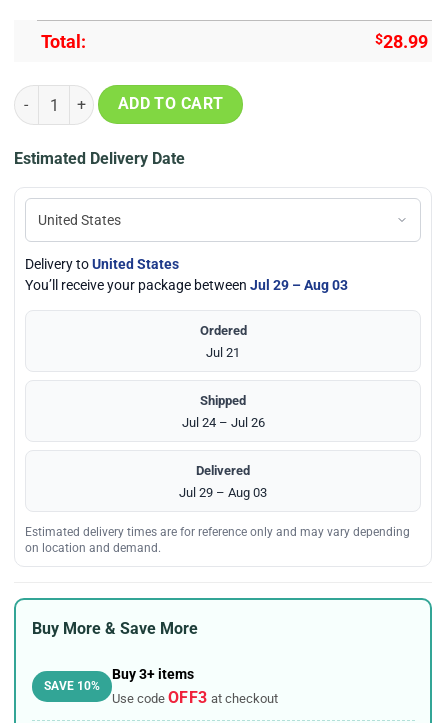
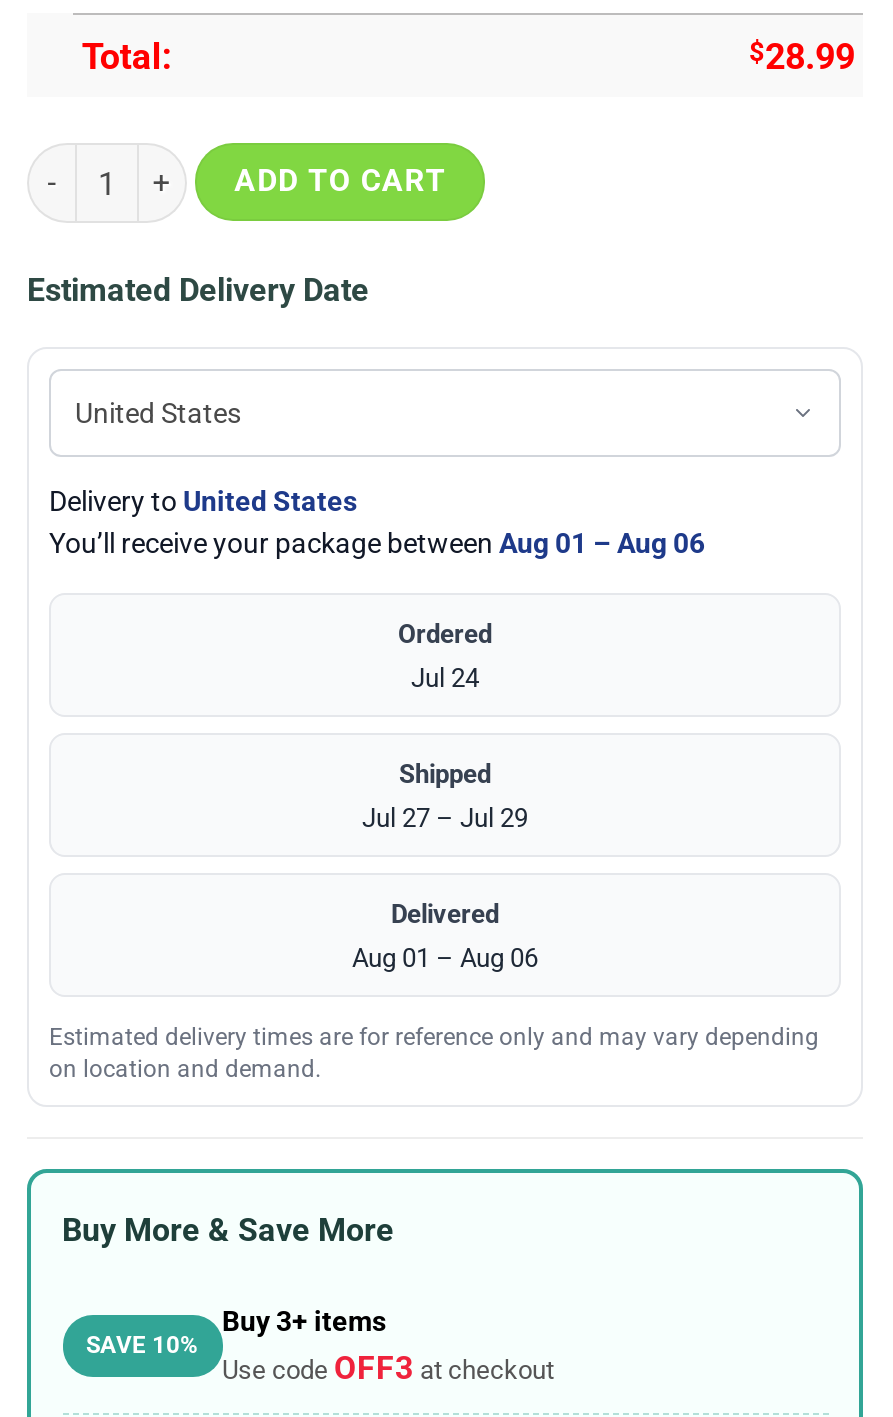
- You’ll receive your package between Jul 29 – Aug 03
+ You’ll receive your package between Aug 01 – Aug 06

- Jul 21
+ Jul 24

- Jul 24 – Jul 26
+ Jul 27 – Jul 29

- Jul 29 – Aug 03
+ Aug 01 – Aug 06
